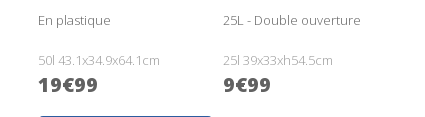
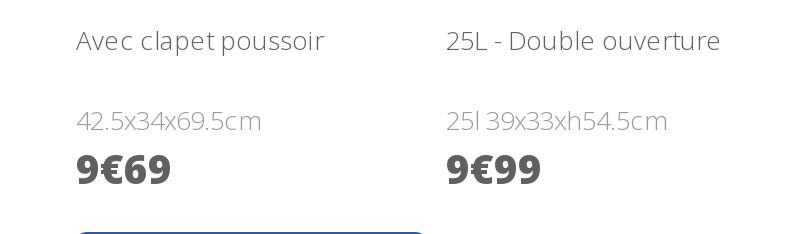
- En plastique
+ Avec clapet poussoir

- 50l 43.1x34.9x64.1cm
- 19€99
+ 42.5x34x69.5cm
+ 9€69
